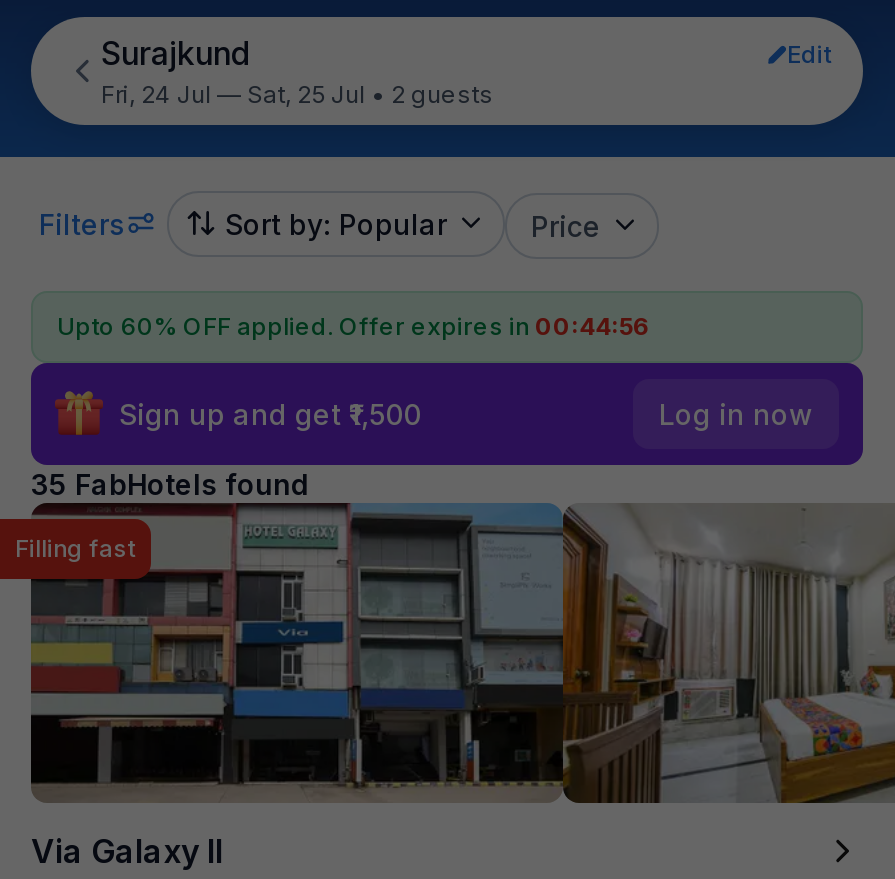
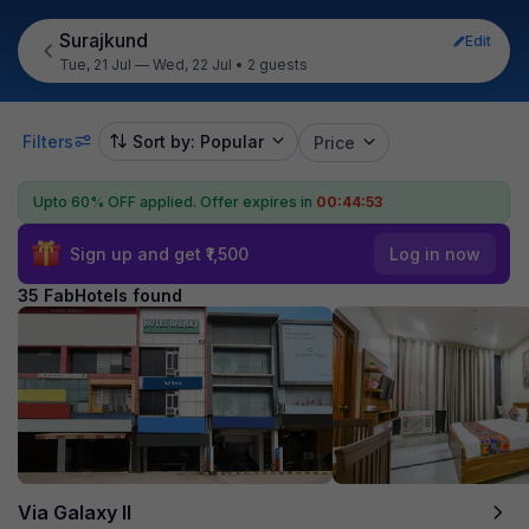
- Fri, 24 Jul — Sat, 25 Jul • 2 guests
+ Tue, 21 Jul — Wed, 22 Jul • 2 guests

- Filling fast
